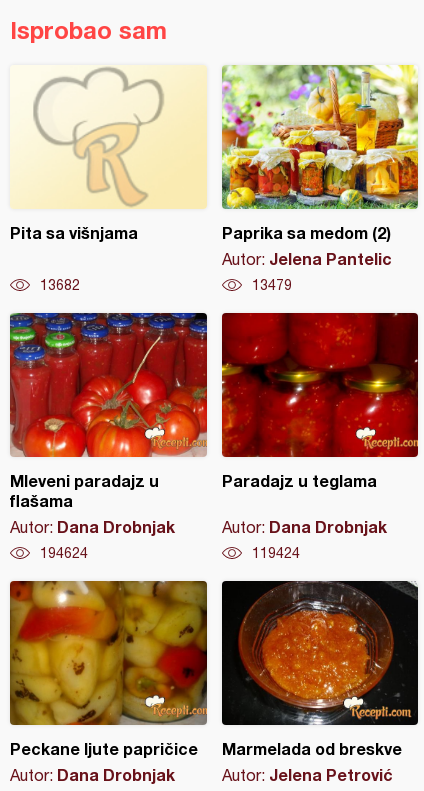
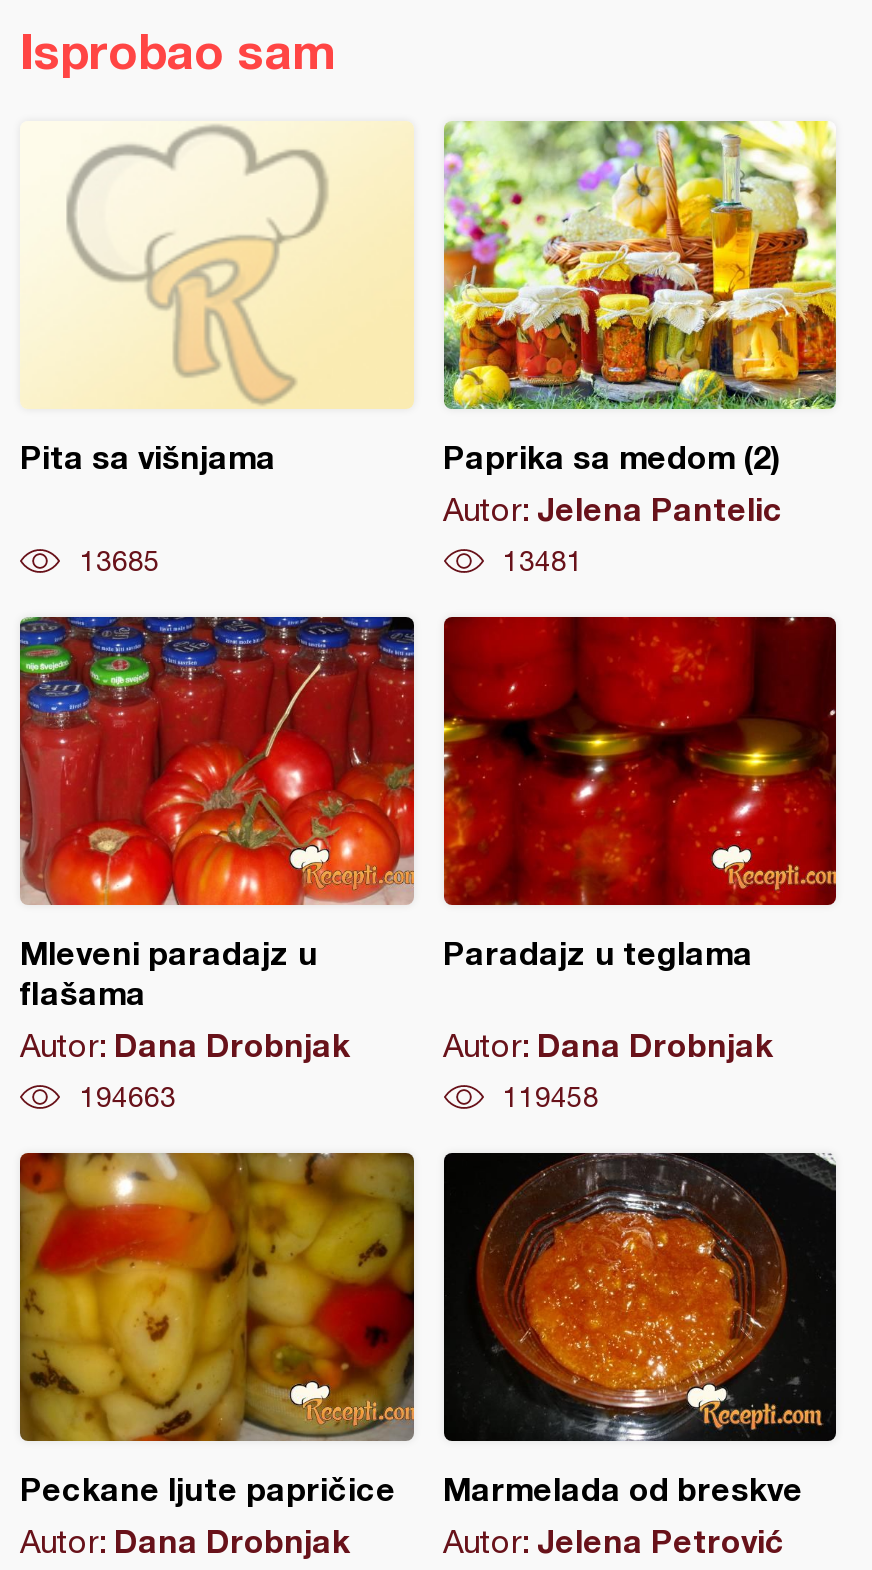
- 13682
+ 13685

- 13479
+ 13481

- 194624
+ 194663

- 119424
+ 119458
